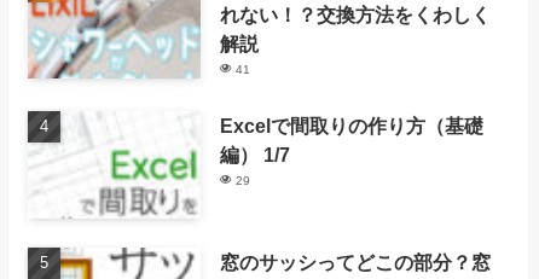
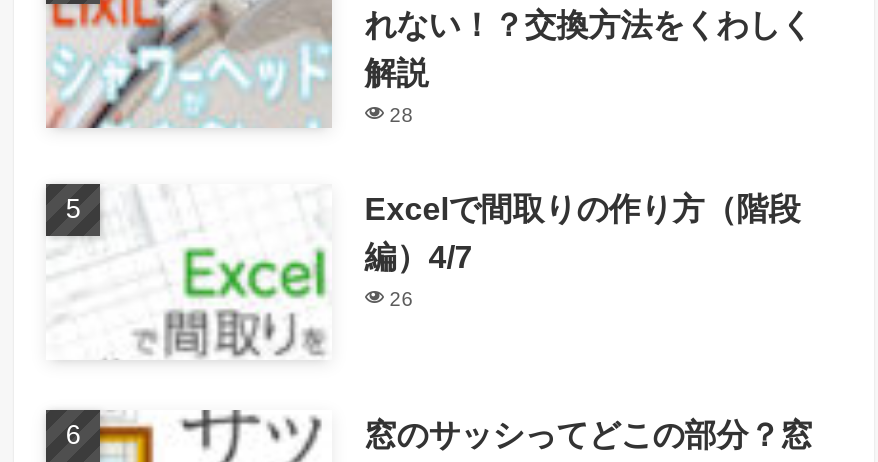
- 41
+ 28

- Excelで間取りの作り方（基礎
+ Excelで間取りの作り方（階段

- 編） 1/7
+ 編）4/7

- 29
+ 26
